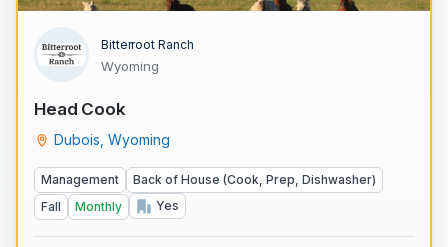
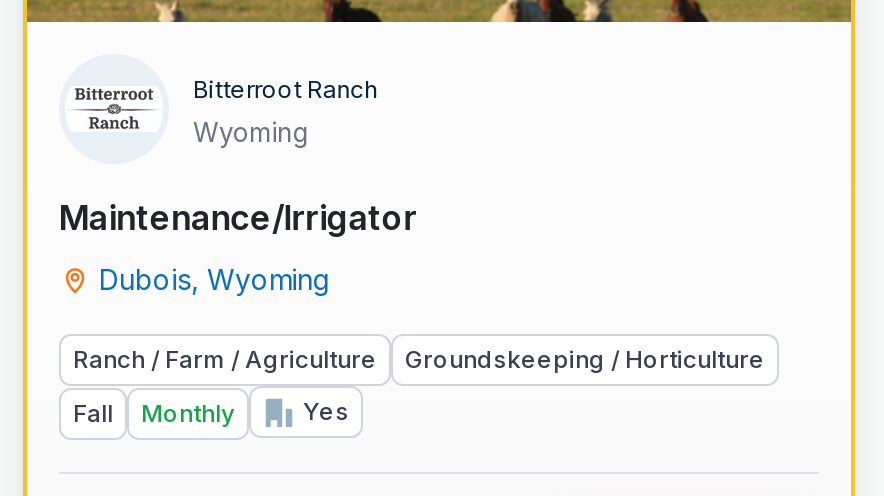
- Head Cook
+ Maintenance/Irrigator

- Management
- Back of House (Cook, Prep, Dishwasher)
+ Ranch / Farm / Agriculture
+ Groundskeeping / Horticulture
